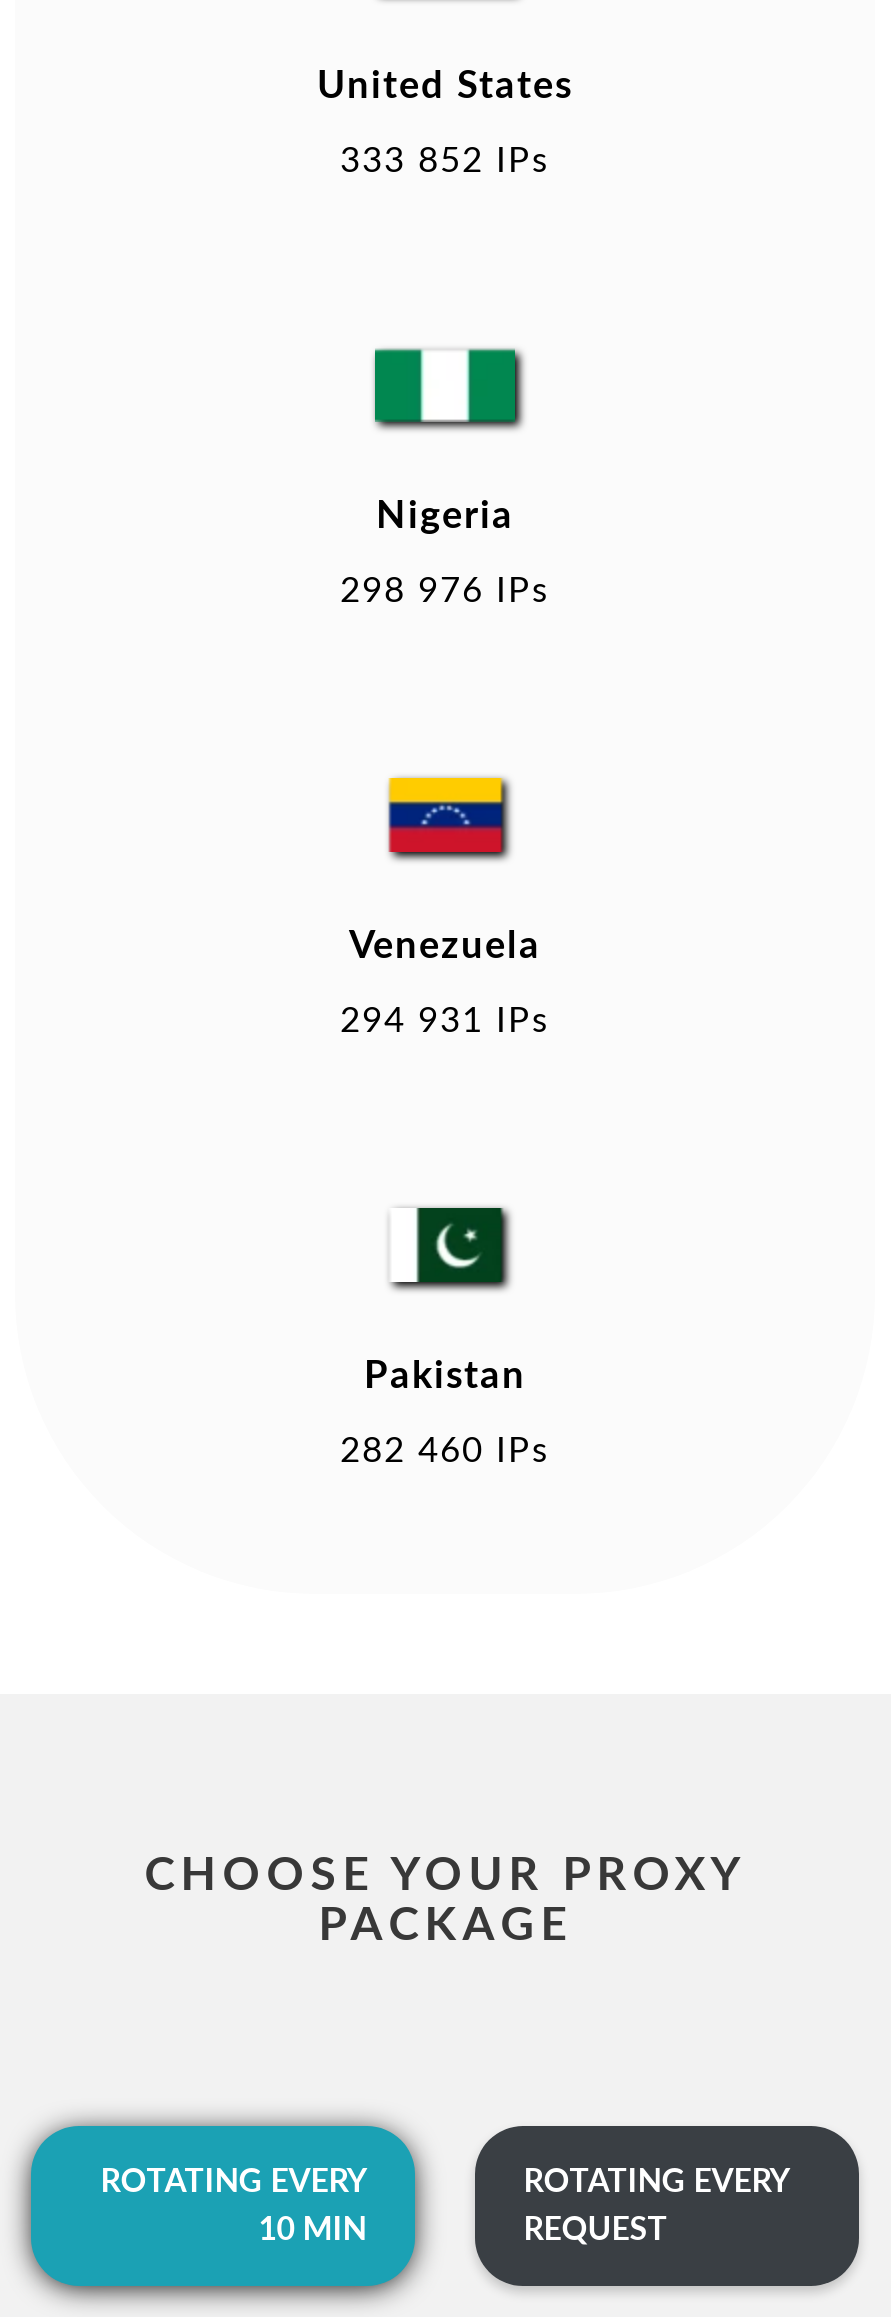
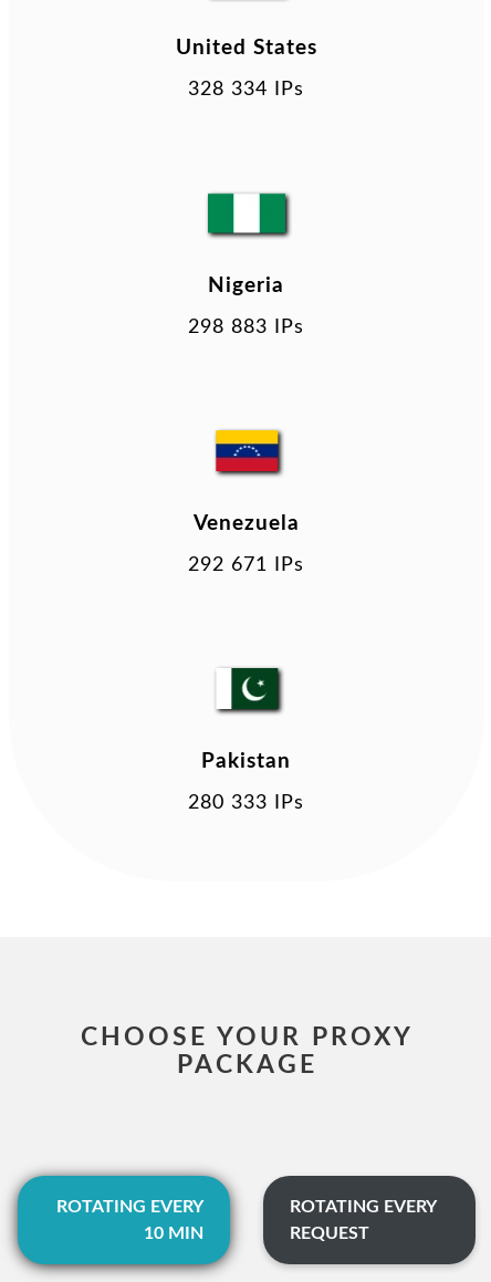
- 333 852 IPs
+ 328 334 IPs

- 298 976 IPs
+ 298 883 IPs

- 294 931 IPs
+ 292 671 IPs

- 282 460 IPs
+ 280 333 IPs
